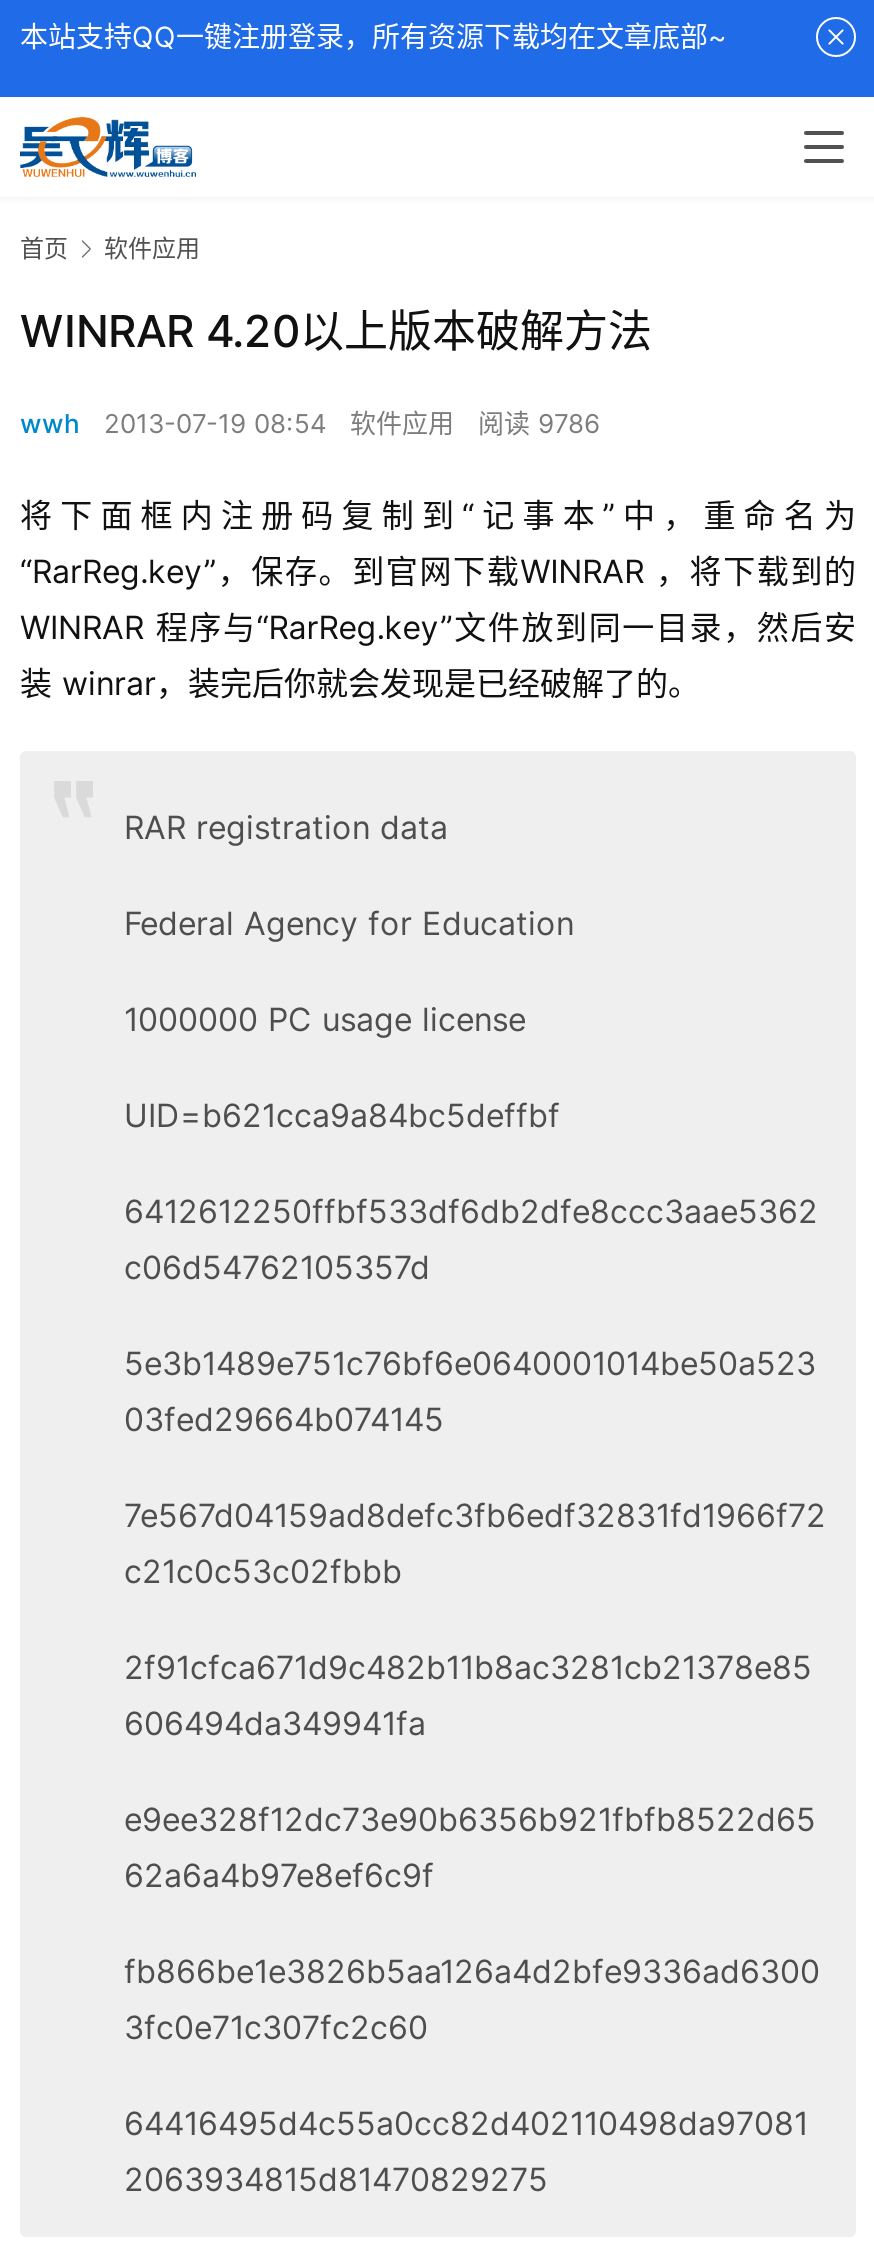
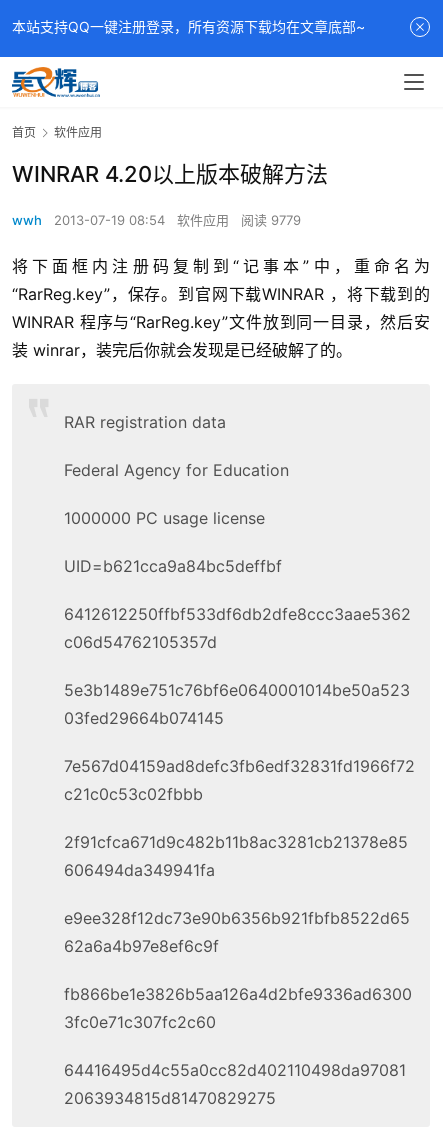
- wwh 2013-07-19 08:54 软件应用 阅读 9786
+ wwh 2013-07-19 08:54 软件应用 阅读 9779
